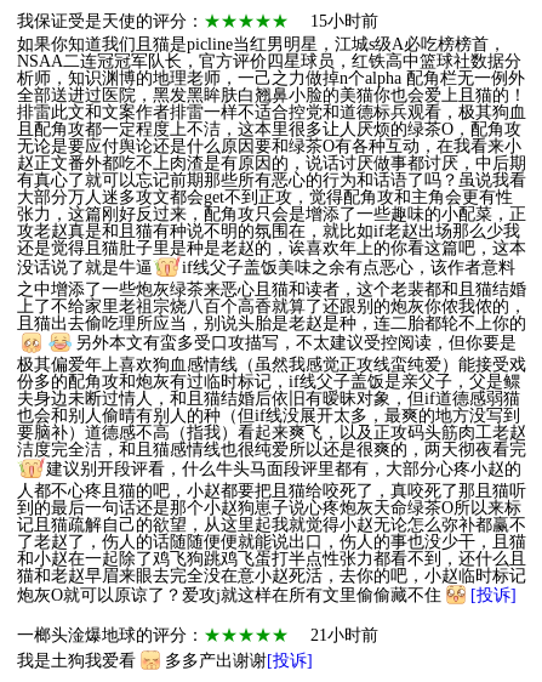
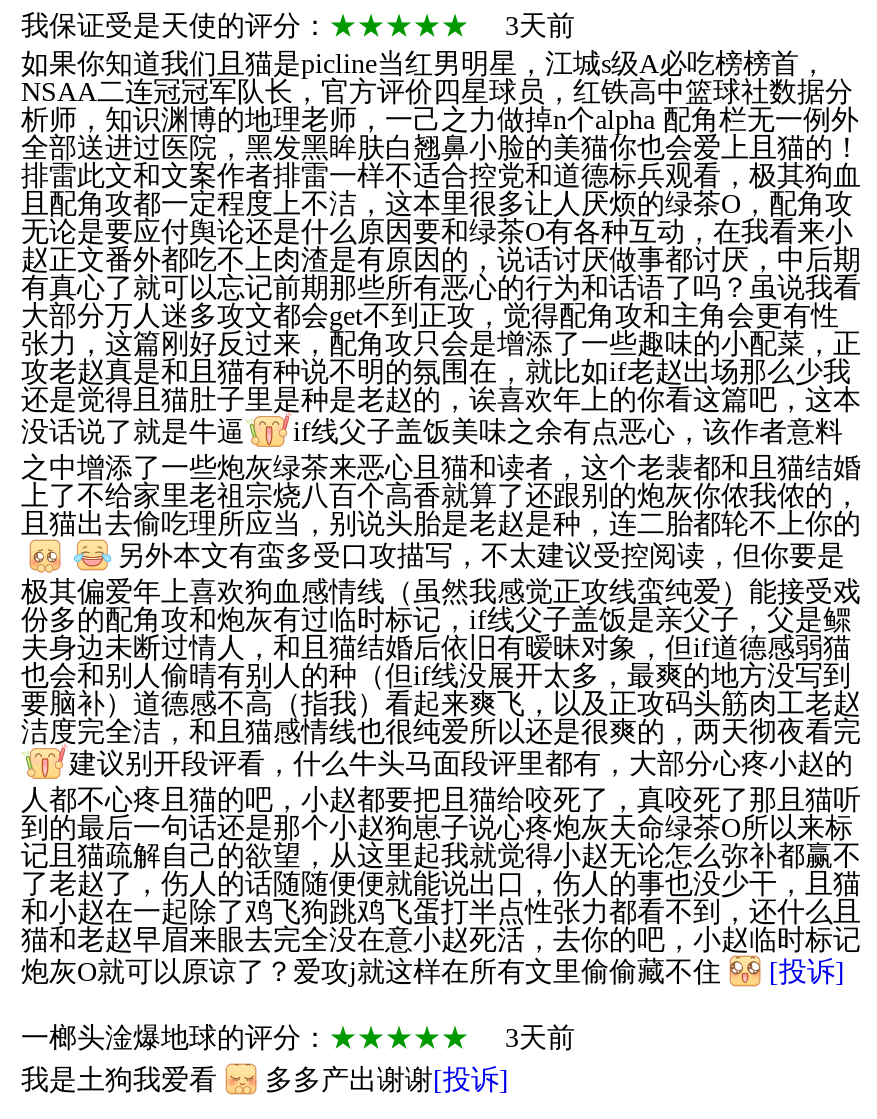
- 15小时前
+ 3天前

- 21小时前
+ 3天前
